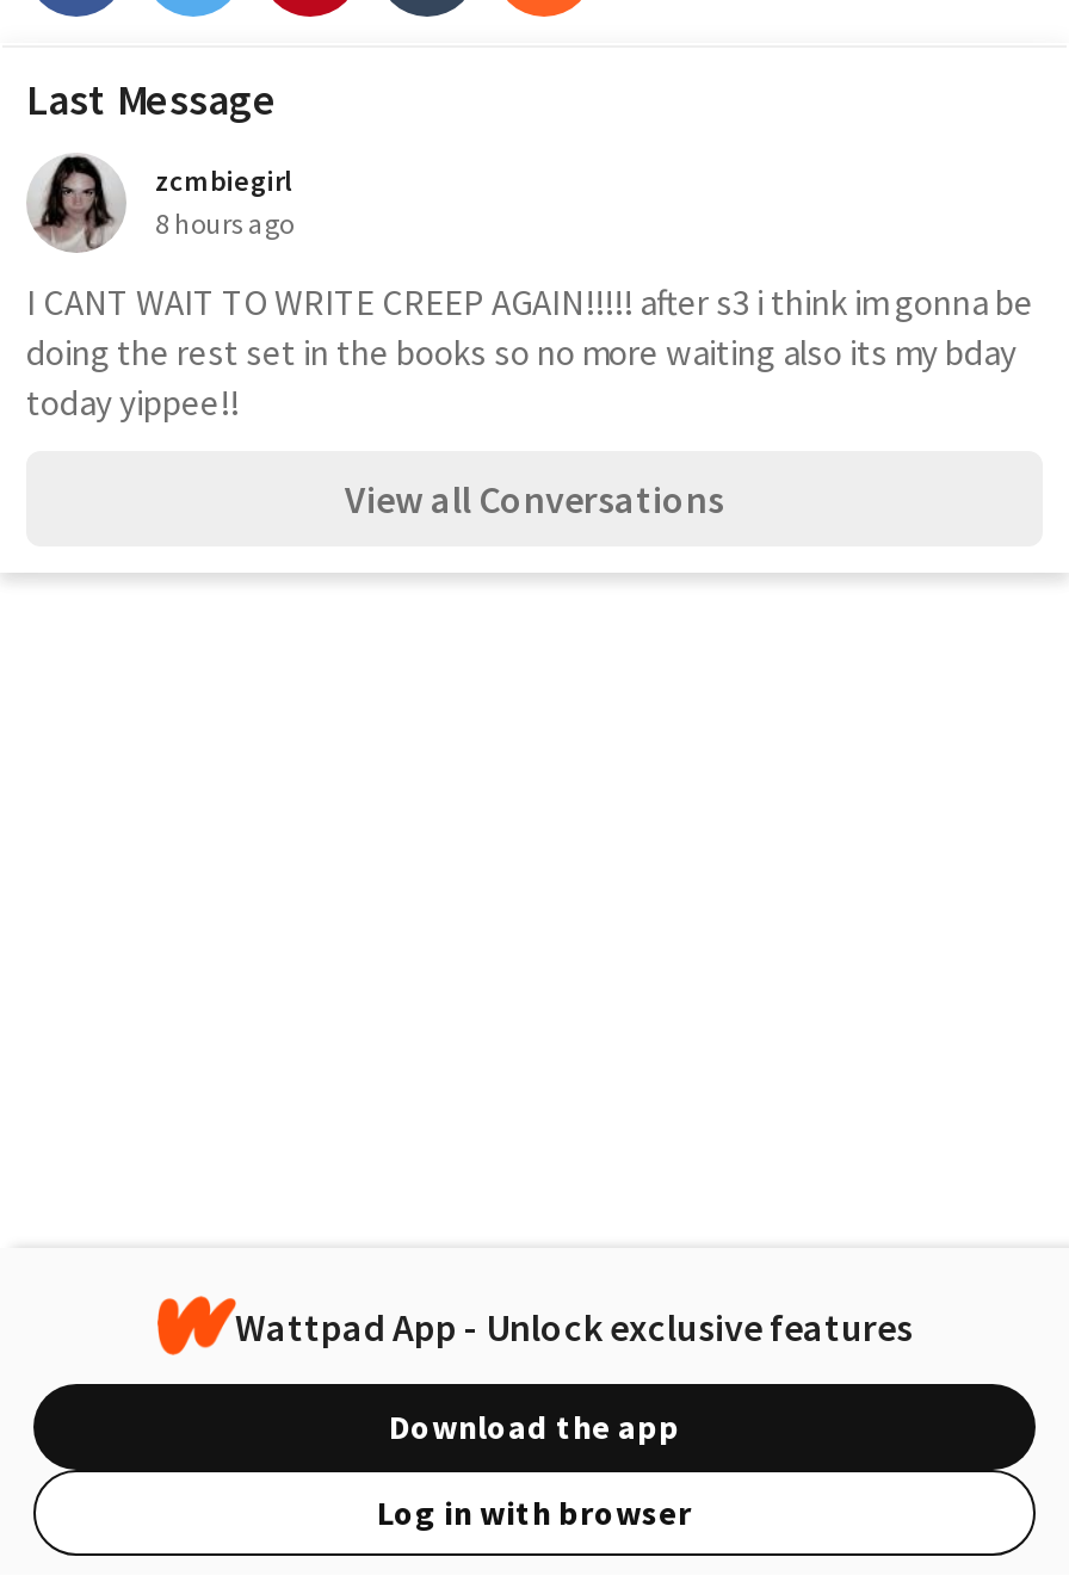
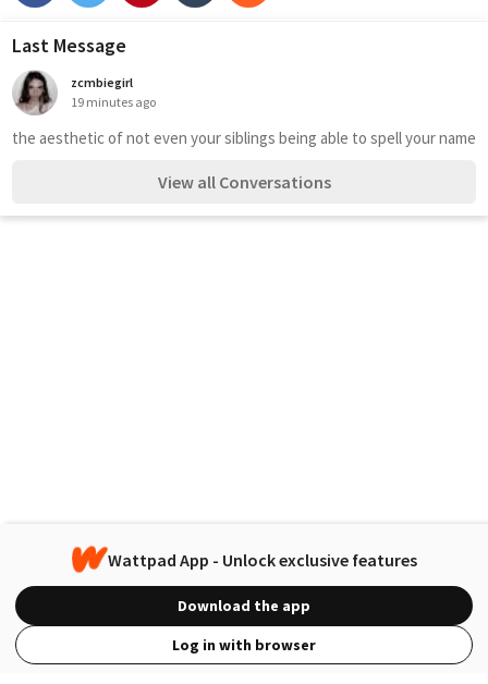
- 8 hours ago
+ 19 minutes ago

- I CANT WAIT TO WRITE CREEP AGAIN!!!!! after s3 i think im gonna be
- doing the rest set in the books so no more waiting also its my bday
- today yippee!!
+ the aesthetic of not even your siblings being able to spell your name
